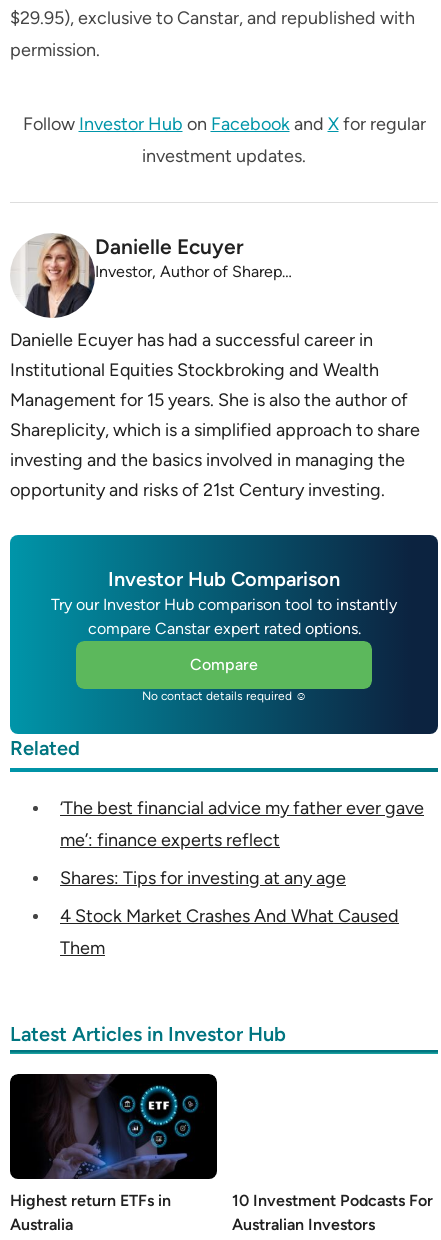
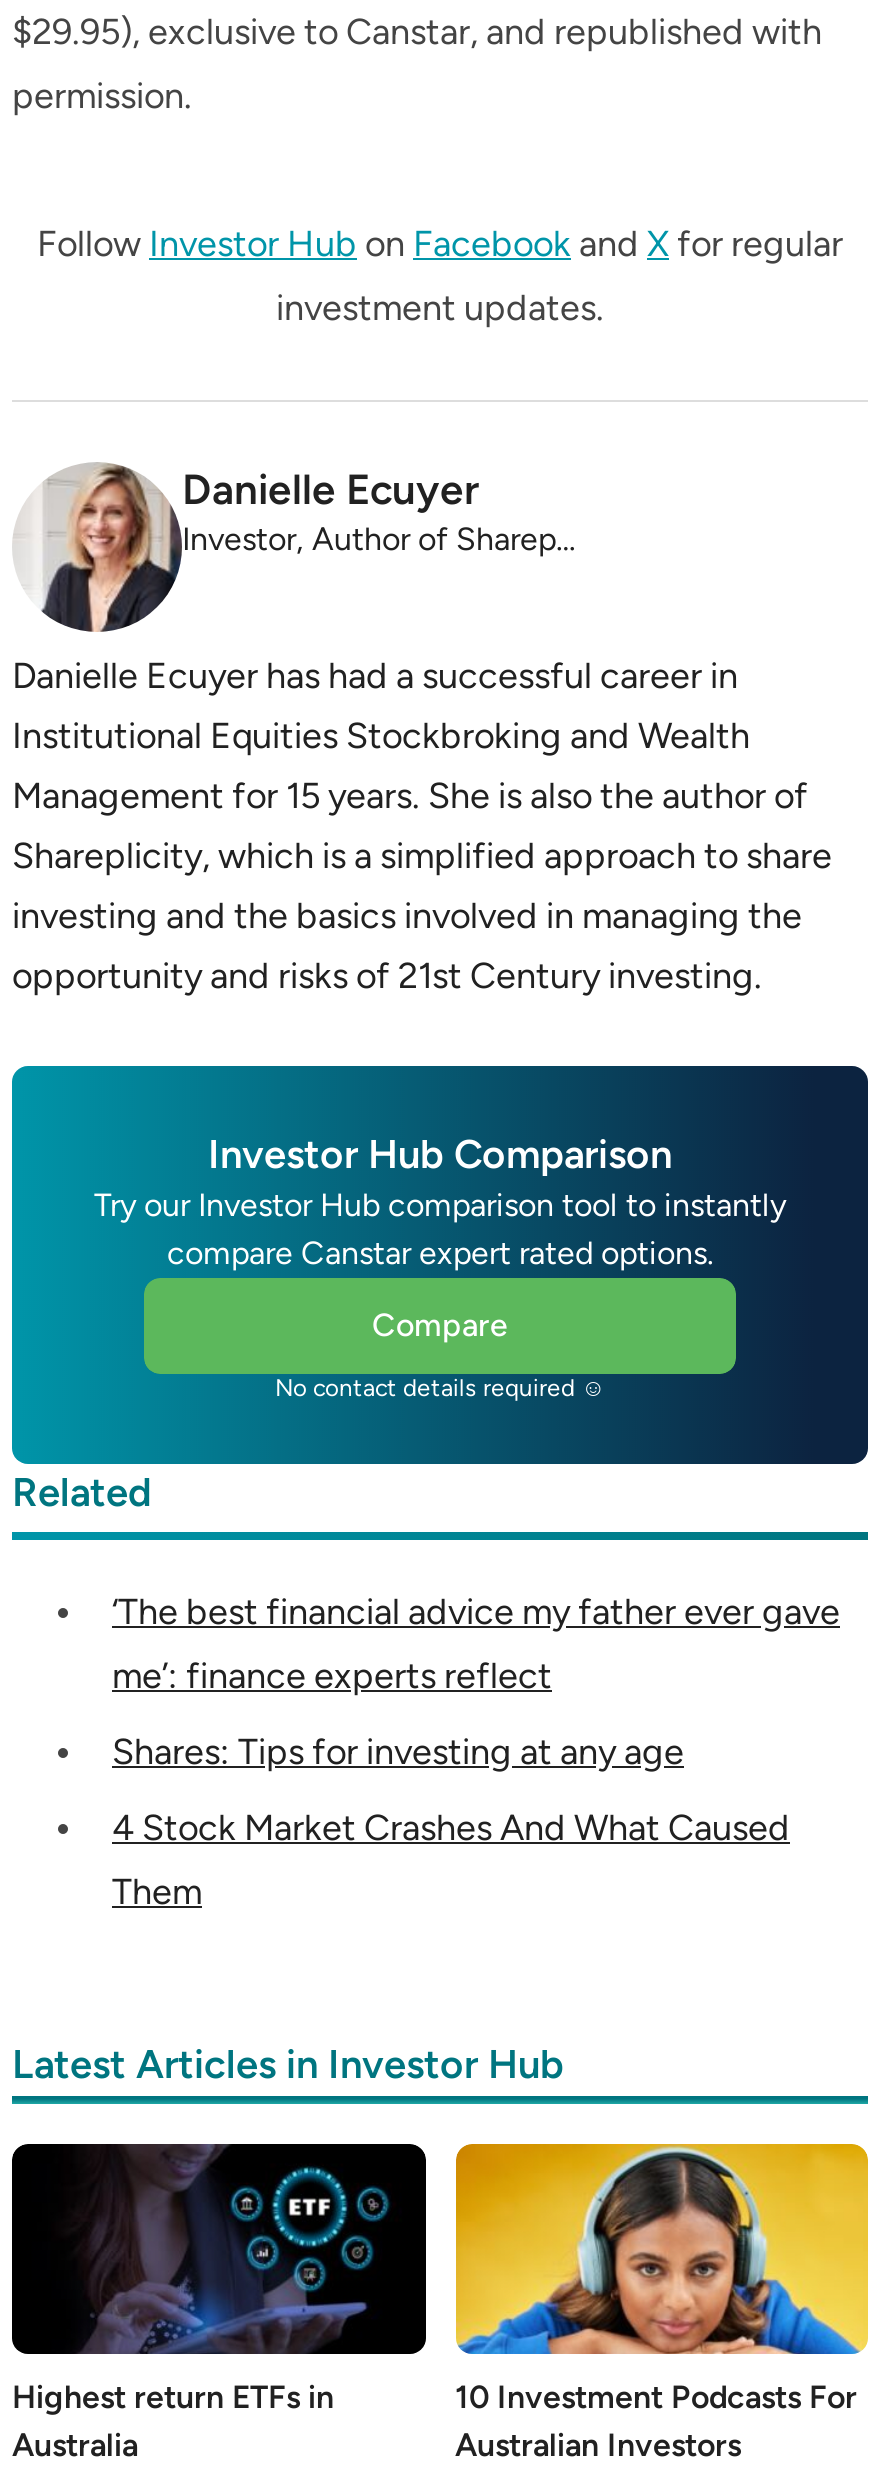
+ [image]
